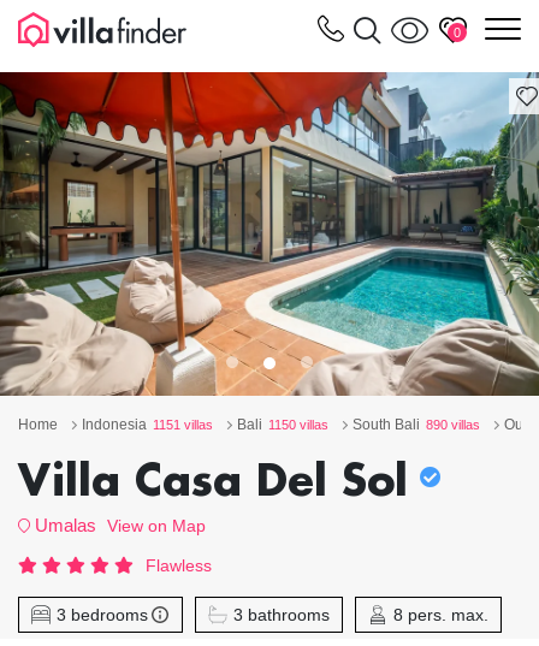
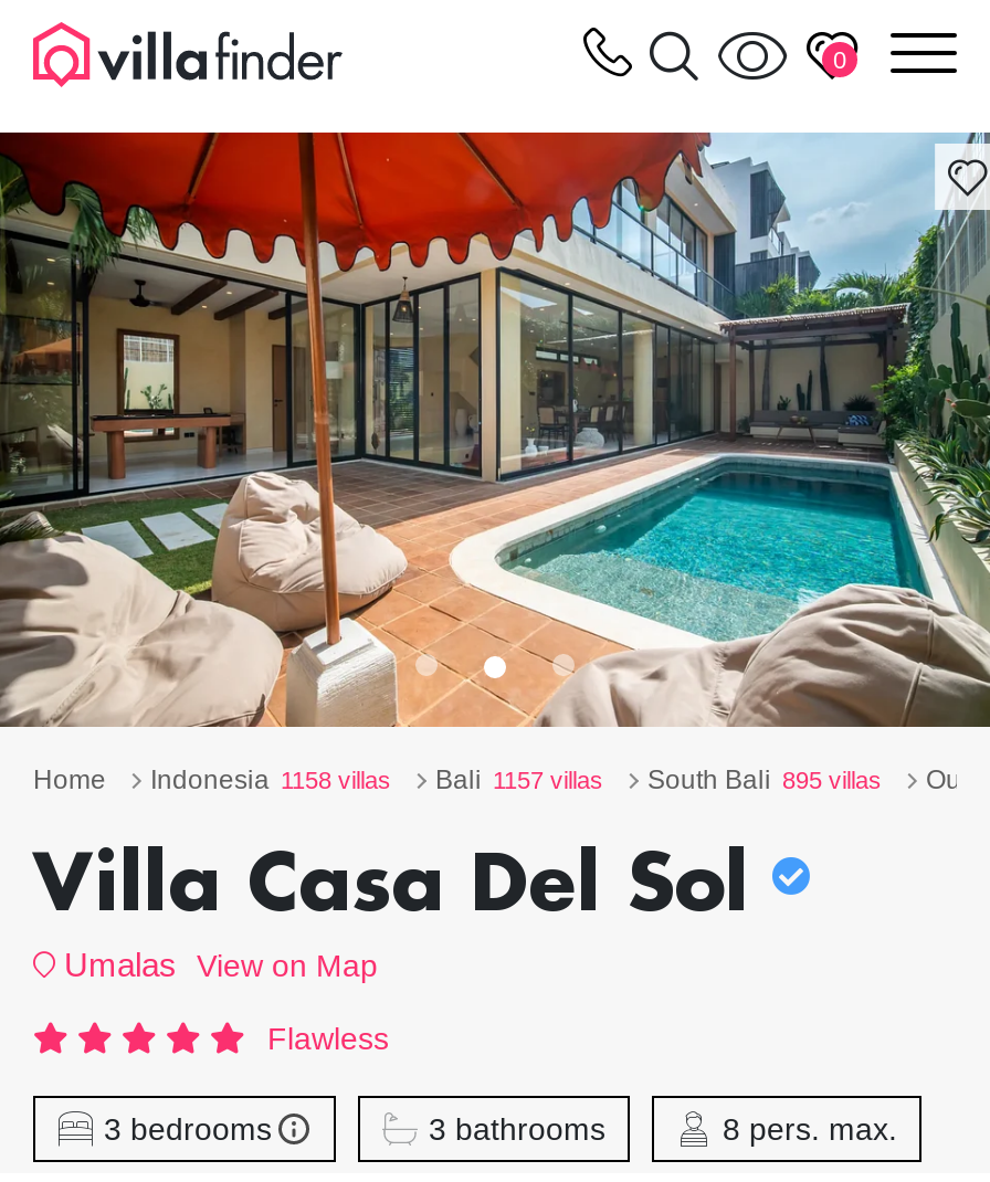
- Indonesia 1151 villas
+ Indonesia 1158 villas

- Bali 1150 villas
+ Bali 1157 villas

- South Bali 890 villas
+ South Bali 895 villas
